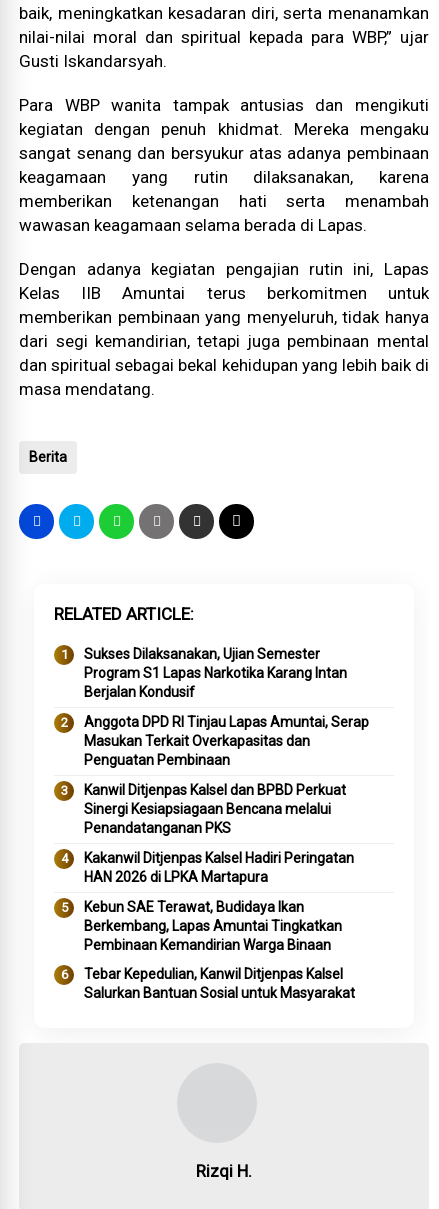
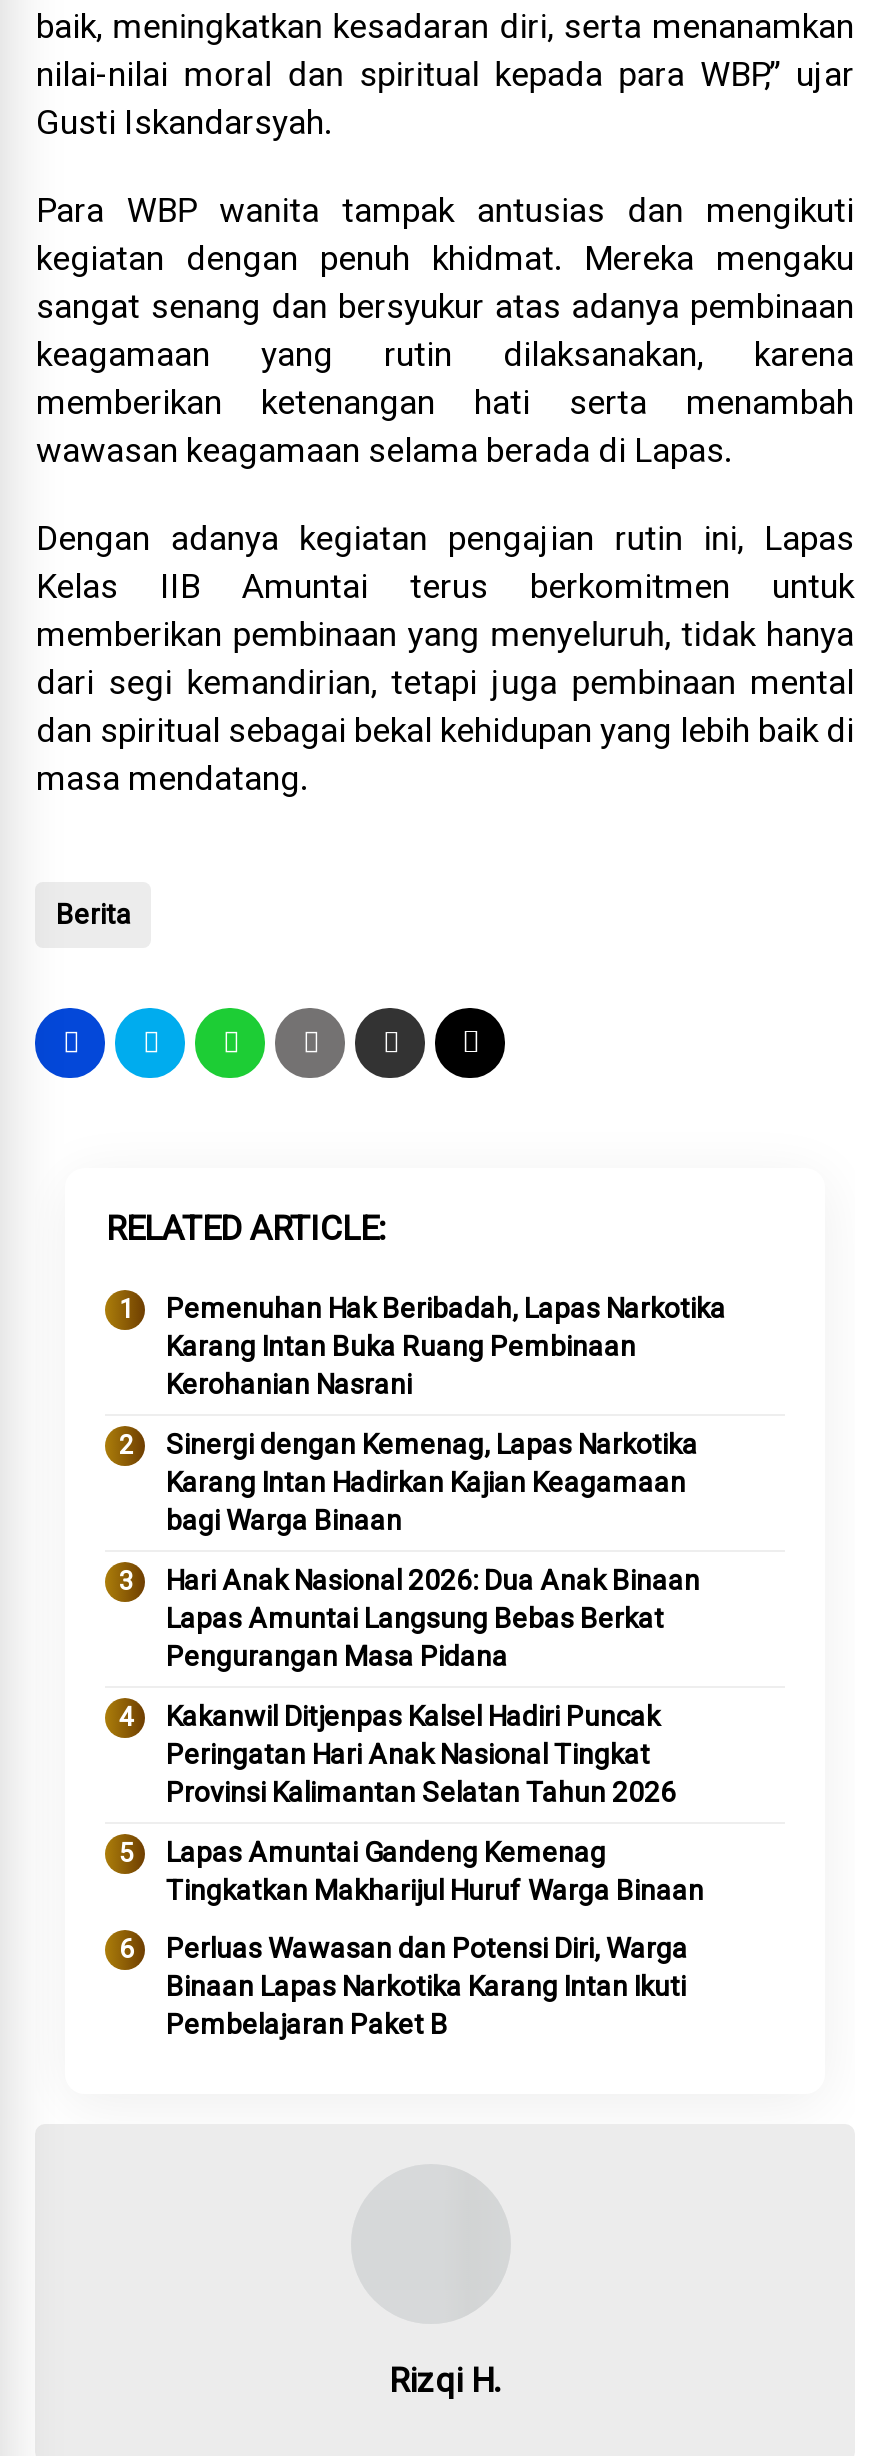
- Sukses Dilaksanakan, Ujian Semester
- Program S1 Lapas Narkotika Karang Intan
- Berjalan Kondusif
+ Pemenuhan Hak Beribadah, Lapas Narkotika
+ Karang Intan Buka Ruang Pembinaan
+ Kerohanian Nasrani

- Anggota DPD RI Tinjau Lapas Amuntai, Serap
- Masukan Terkait Overkapasitas dan
- Penguatan Pembinaan
+ Sinergi dengan Kemenag, Lapas Narkotika
+ Karang Intan Hadirkan Kajian Keagamaan
+ bagi Warga Binaan

- Kanwil Ditjenpas Kalsel dan BPBD Perkuat
- Sinergi Kesiapsiagaan Bencana melalui
- Penandatanganan PKS
+ Hari Anak Nasional 2026: Dua Anak Binaan
+ Lapas Amuntai Langsung Bebas Berkat
+ Pengurangan Masa Pidana

- Kakanwil Ditjenpas Kalsel Hadiri Peringatan
- HAN 2026 di LPKA Martapura
+ Kakanwil Ditjenpas Kalsel Hadiri Puncak
+ Peringatan Hari Anak Nasional Tingkat
+ Provinsi Kalimantan Selatan Tahun 2026

- Kebun SAE Terawat, Budidaya Ikan
- Berkembang, Lapas Amuntai Tingkatkan
- Pembinaan Kemandirian Warga Binaan
+ Lapas Amuntai Gandeng Kemenag
+ Tingkatkan Makharijul Huruf Warga Binaan

- Tebar Kepedulian, Kanwil Ditjenpas Kalsel
- Salurkan Bantuan Sosial untuk Masyarakat
+ Perluas Wawasan dan Potensi Diri, Warga
+ Binaan Lapas Narkotika Karang Intan Ikuti
+ Pembelajaran Paket B
